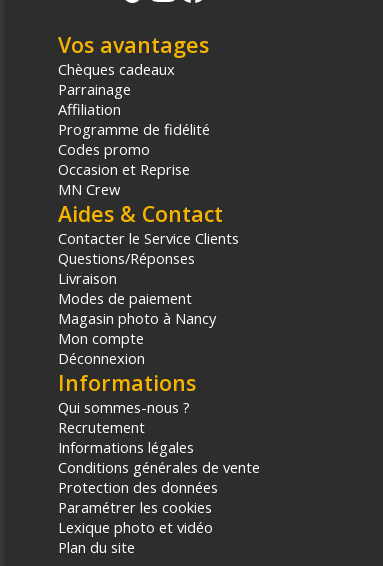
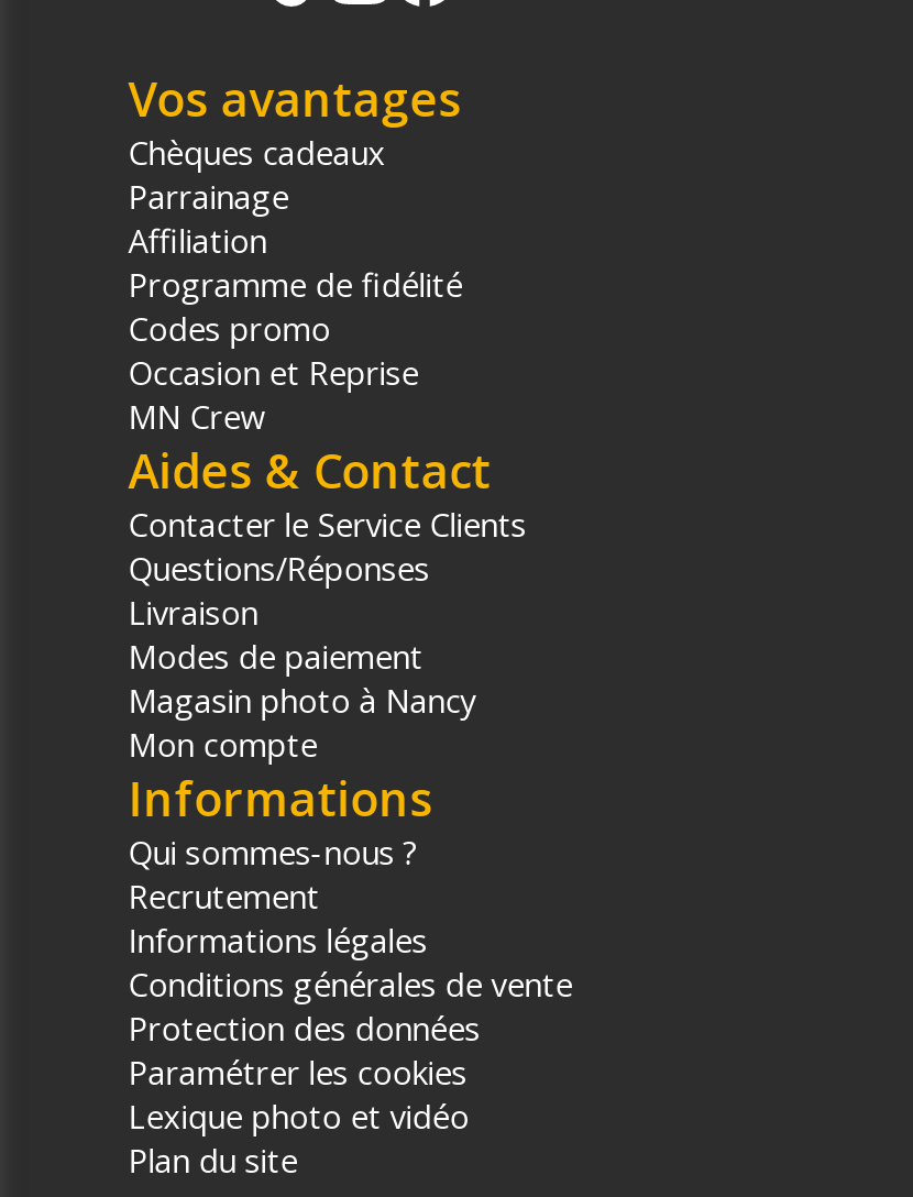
- Déconnexion
